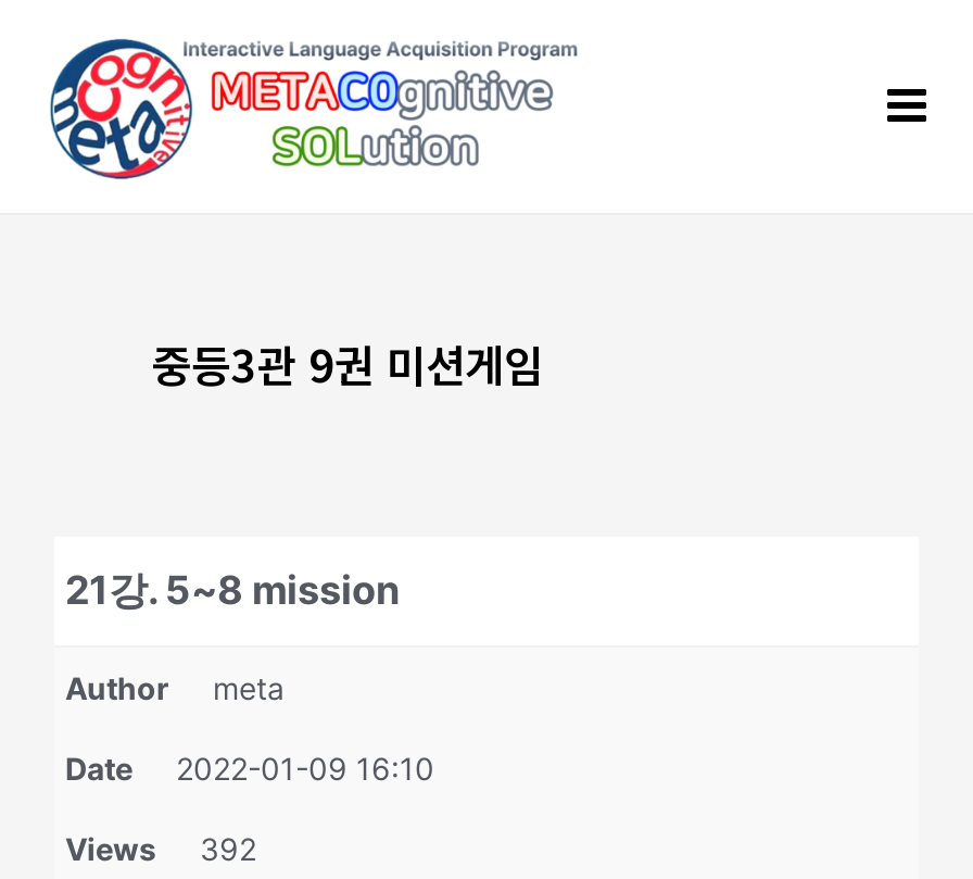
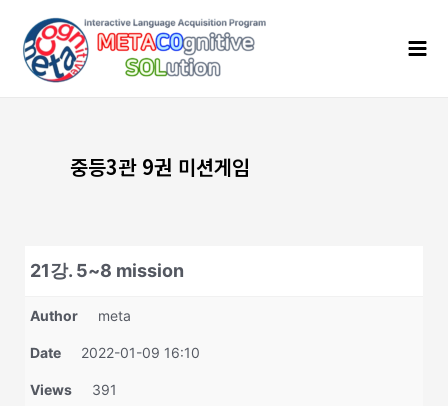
- Views 392
+ Views 391
